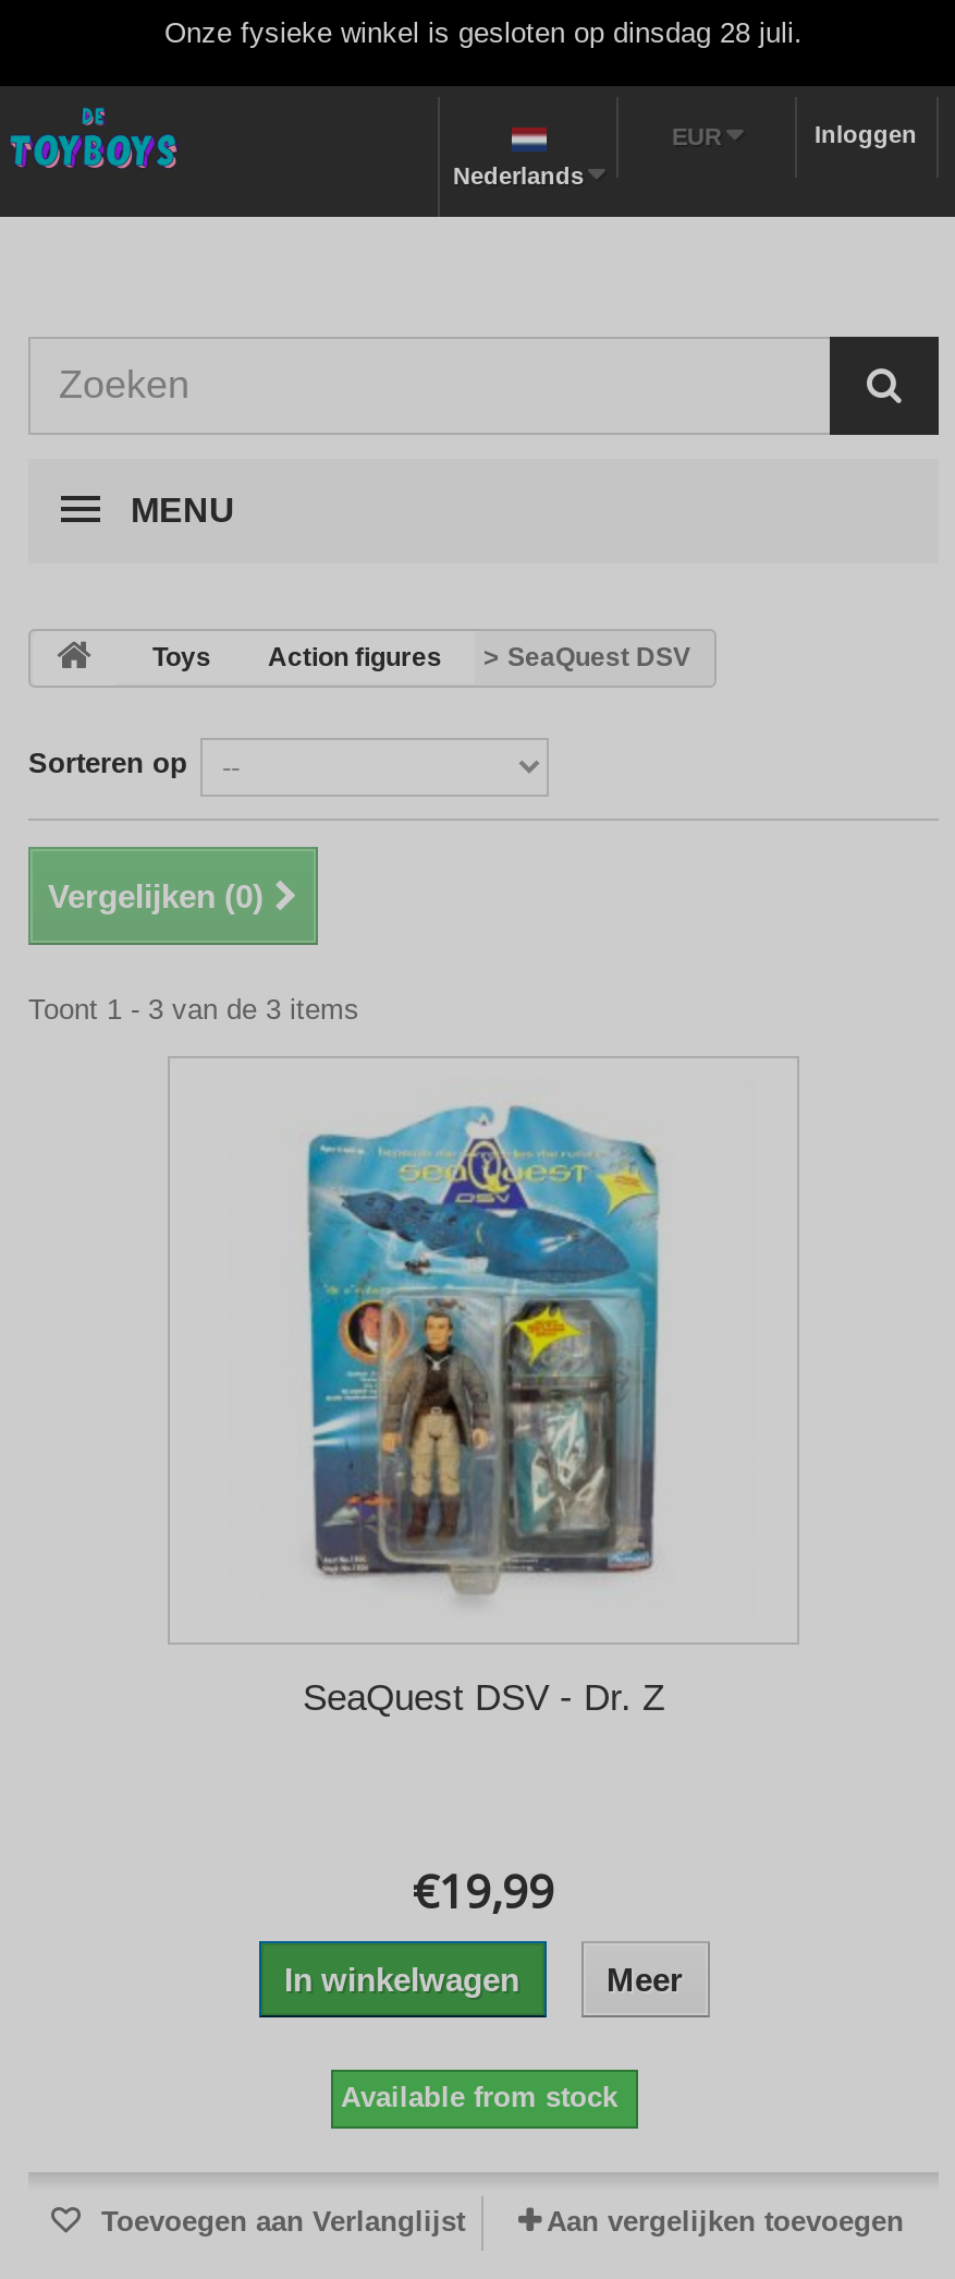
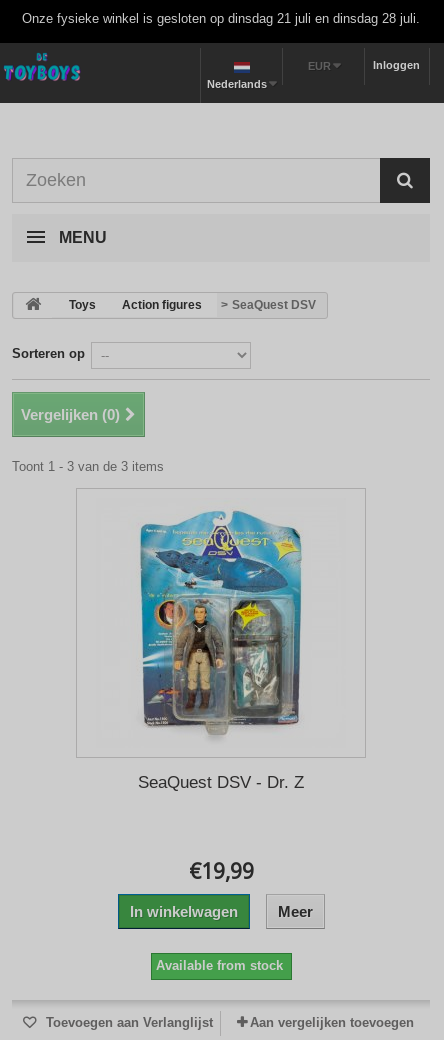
- Onze fysieke winkel is gesloten op dinsdag 28 juli.
+ Onze fysieke winkel is gesloten op dinsdag 21 juli en dinsdag 28 juli.
